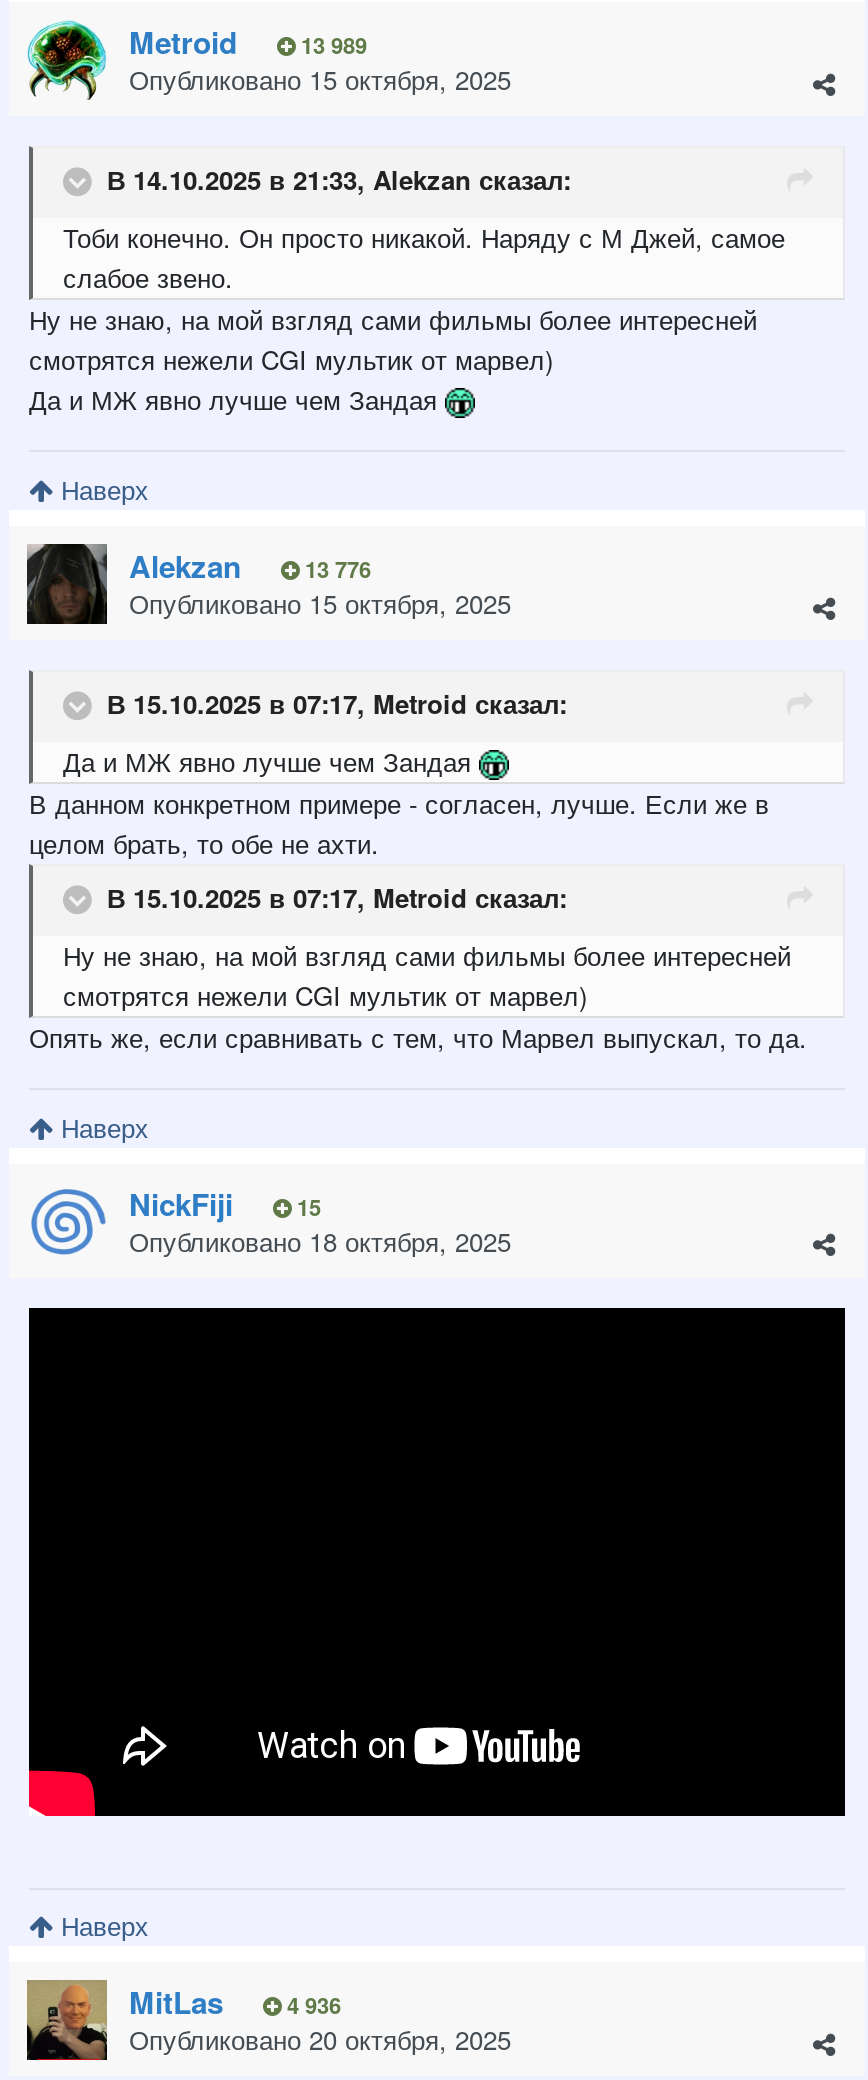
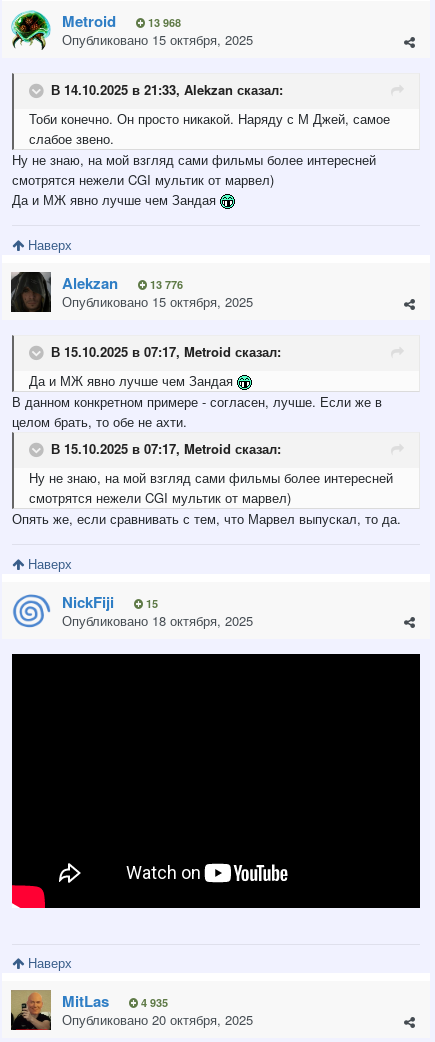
- Metroid 13 989
+ Metroid 13 968

- MitLas 4 936
+ MitLas 4 935
